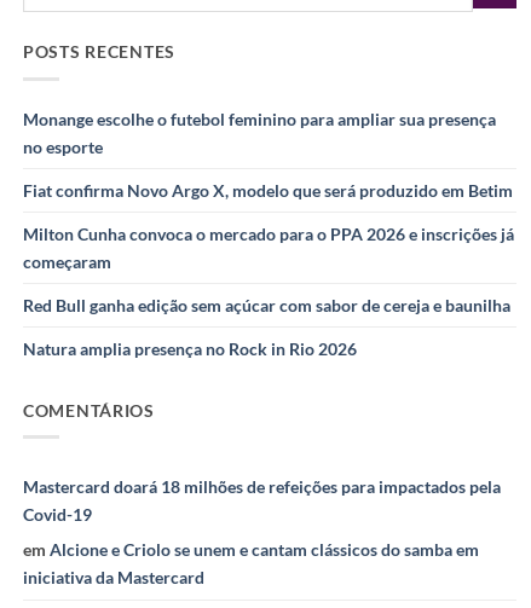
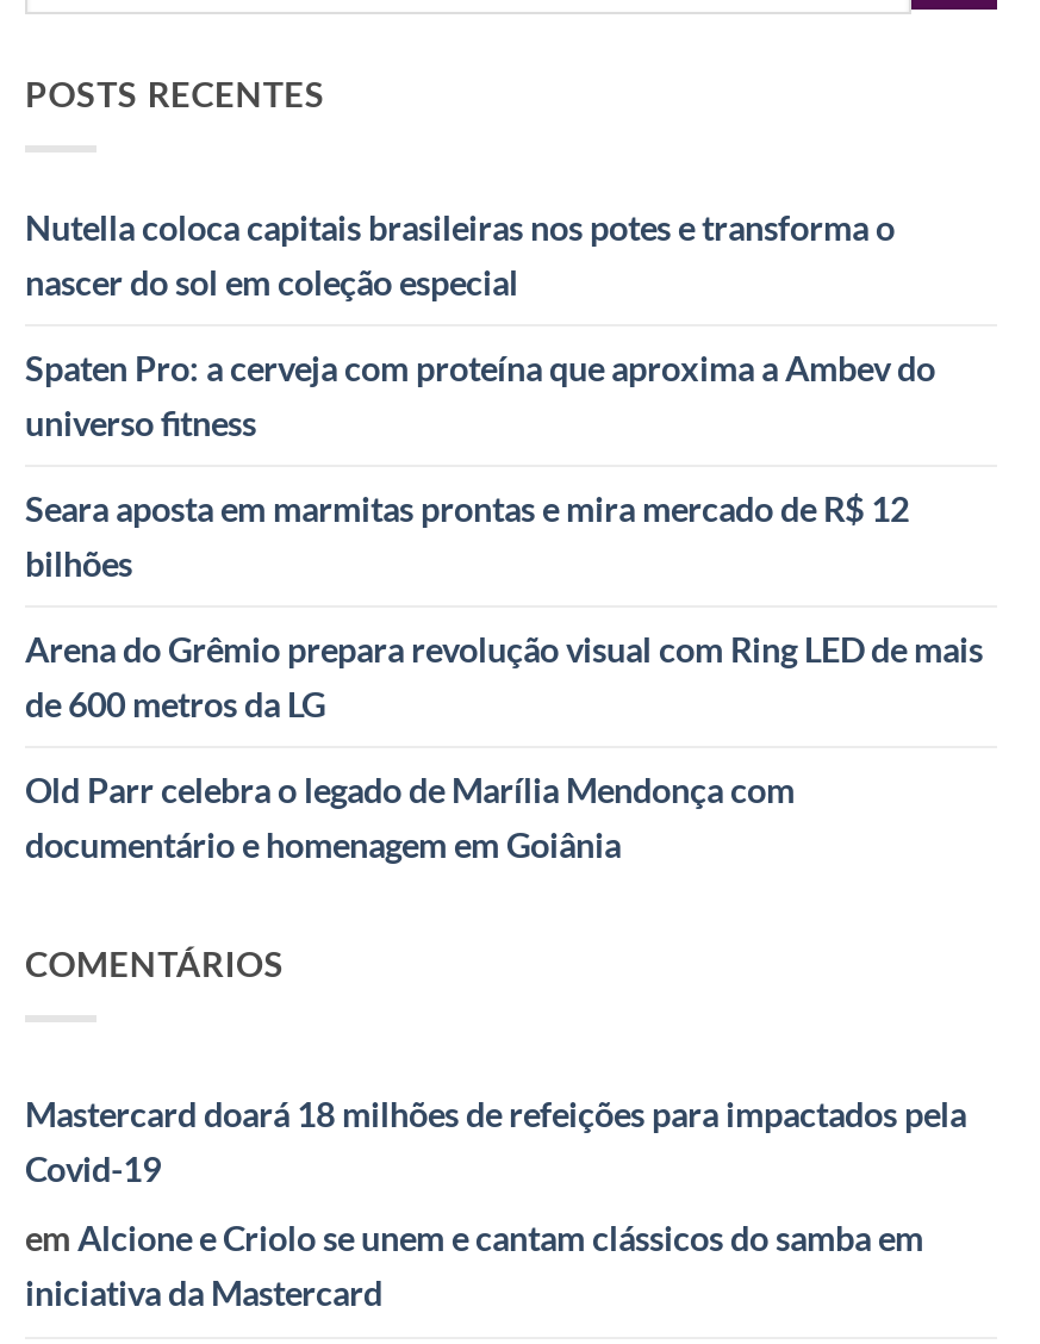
- Monange escolhe o futebol feminino para ampliar sua presença
- no esporte
+ Nutella coloca capitais brasileiras nos potes e transforma o
+ nascer do sol em coleção especial

- Fiat confirma Novo Argo X, modelo que será produzido em Betim
+ Spaten Pro: a cerveja com proteína que aproxima a Ambev do
+ universo fitness

- Milton Cunha convoca o mercado para o PPA 2026 e inscrições já
- começaram
+ Seara aposta em marmitas prontas e mira mercado de R$ 12
+ bilhões

- Red Bull ganha edição sem açúcar com sabor de cereja e baunilha
+ Arena do Grêmio prepara revolução visual com Ring LED de mais
+ de 600 metros da LG

- Natura amplia presença no Rock in Rio 2026
+ Old Parr celebra o legado de Marília Mendonça com
+ documentário e homenagem em Goiânia
